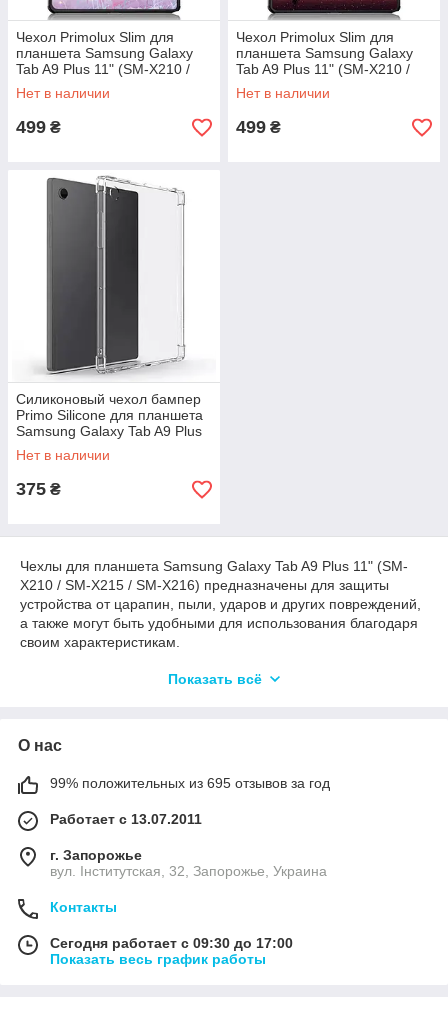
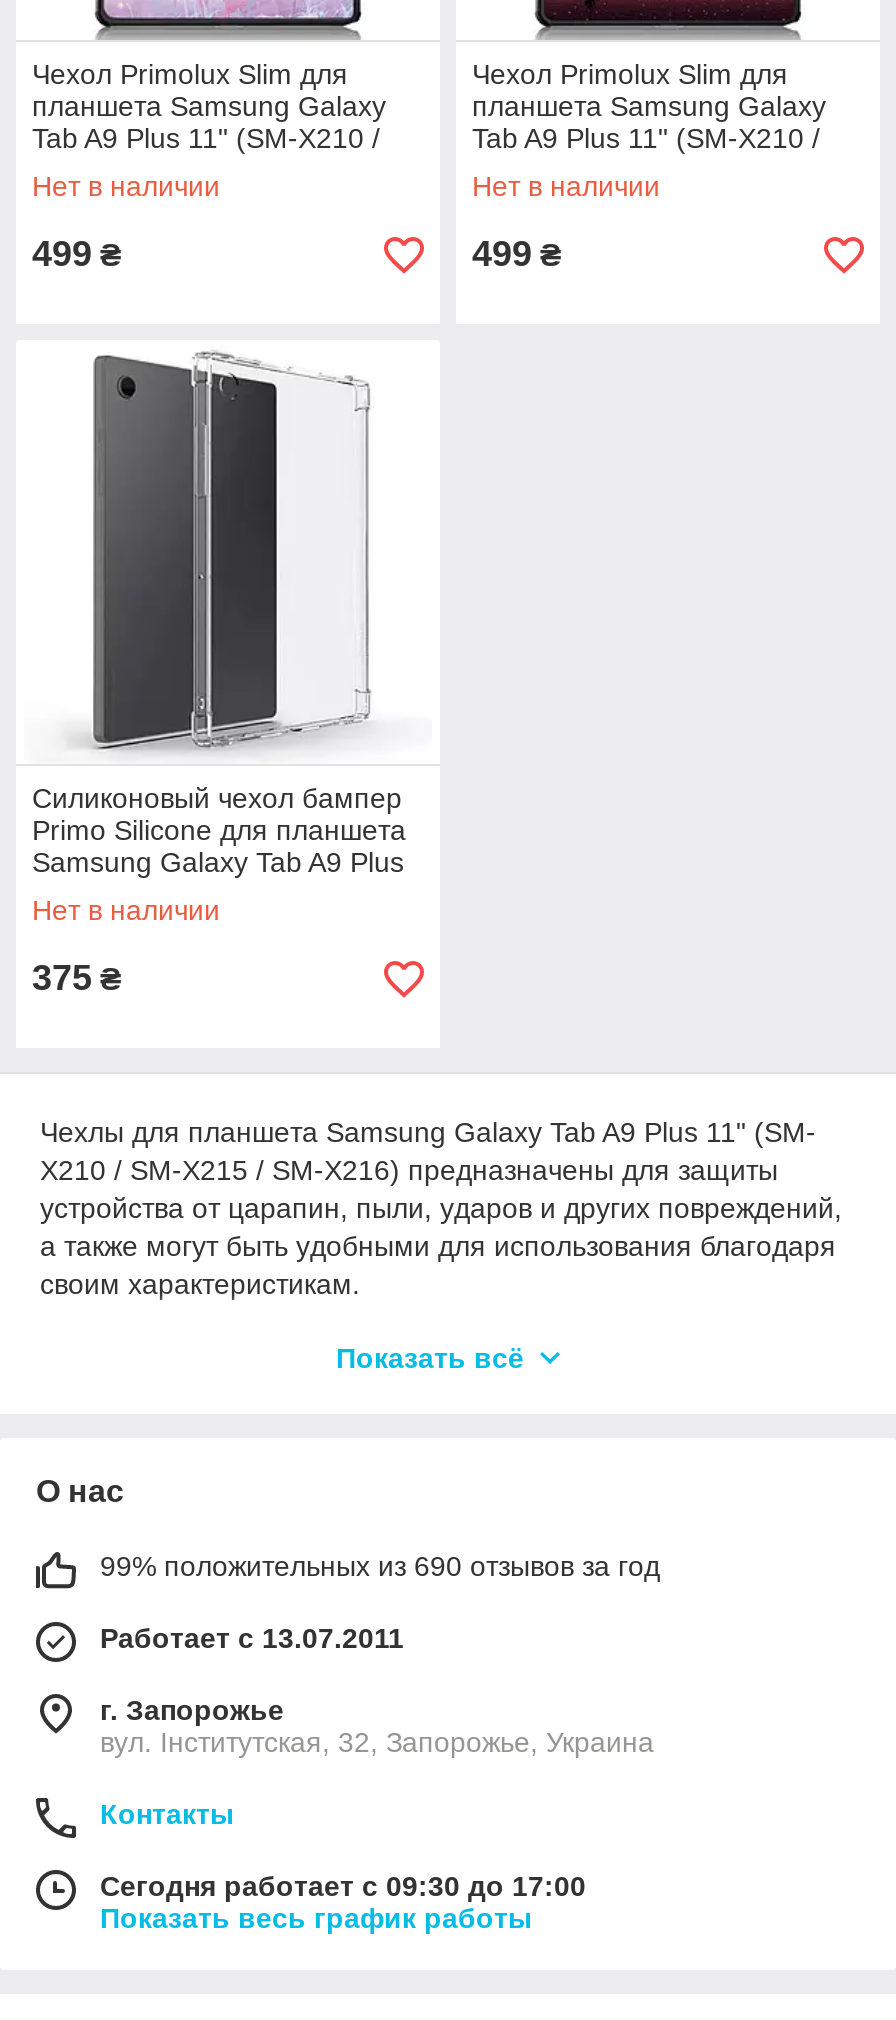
- 99% положительных из 695 отзывов за год
+ 99% положительных из 690 отзывов за год
